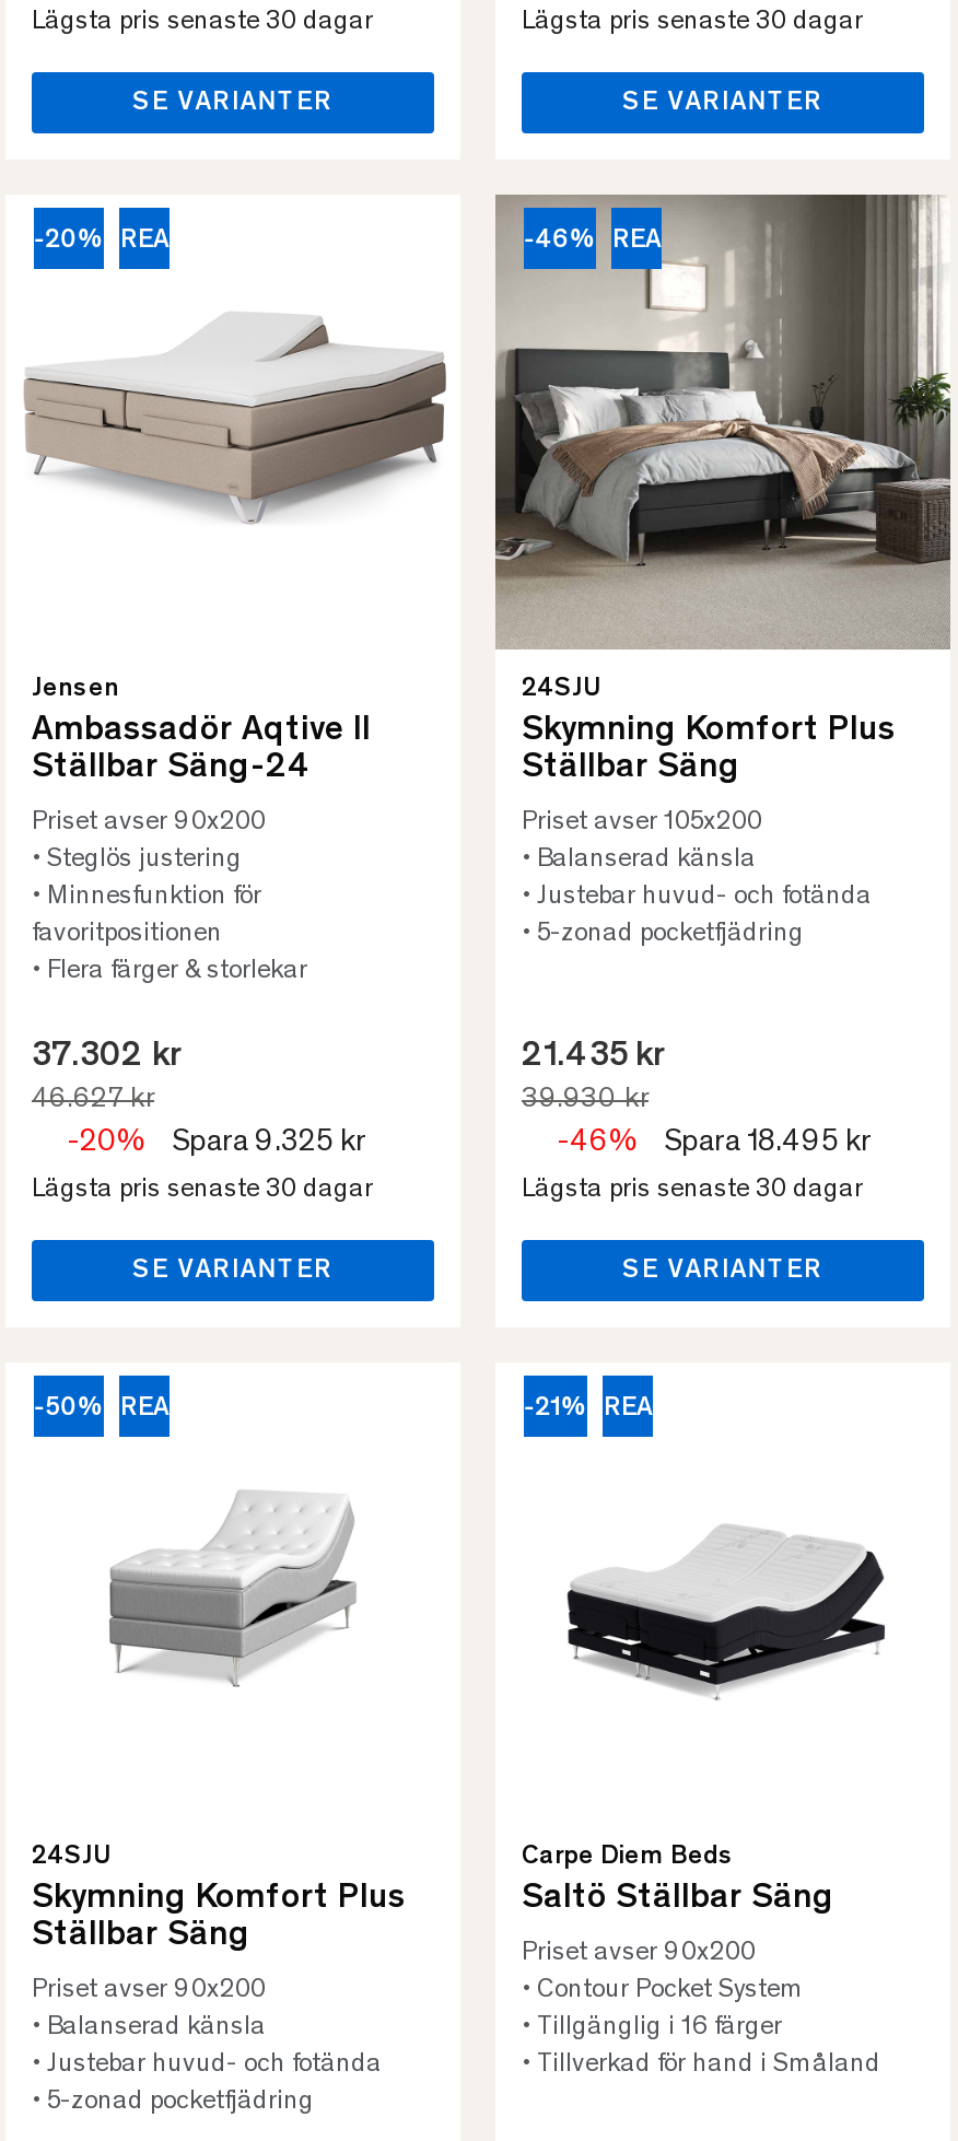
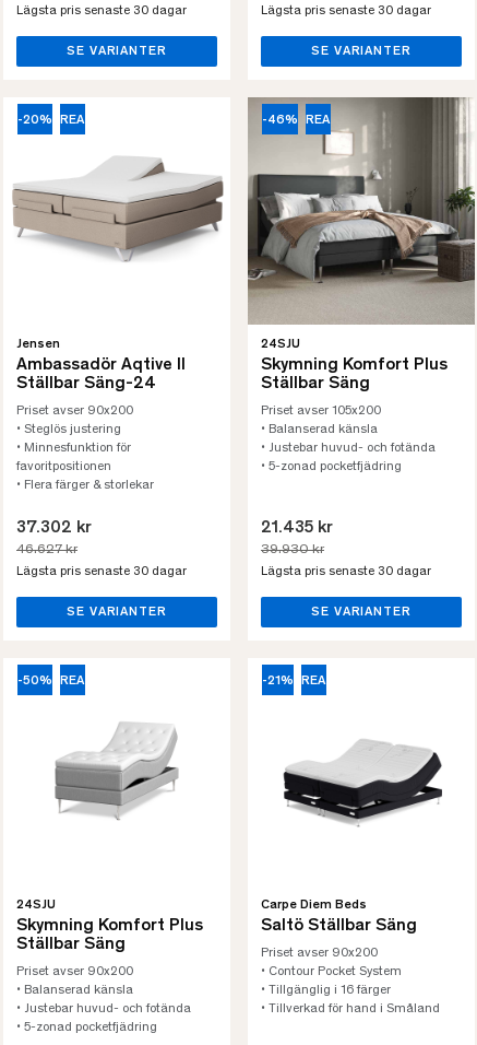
- -20%
- Spara 9.325 kr

- -46%
- Spara 18.495 kr
